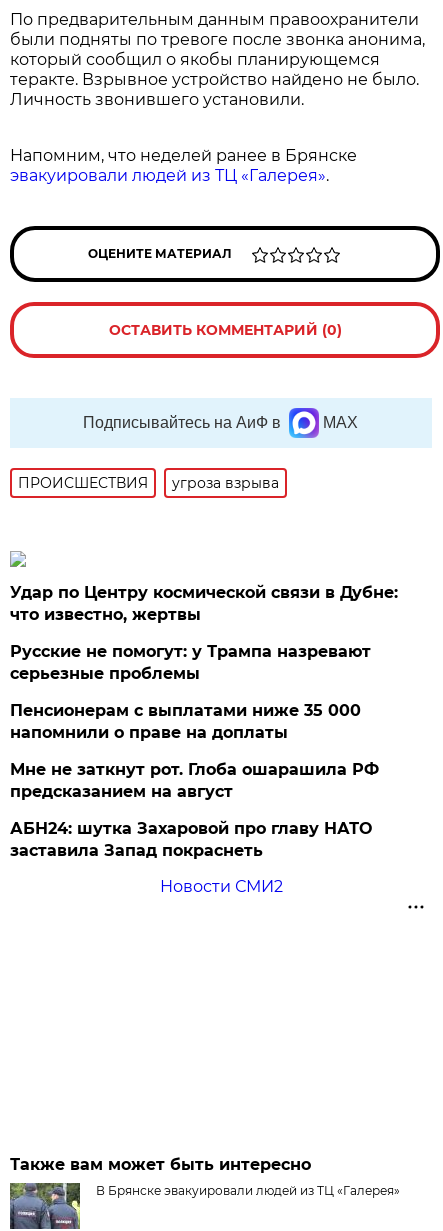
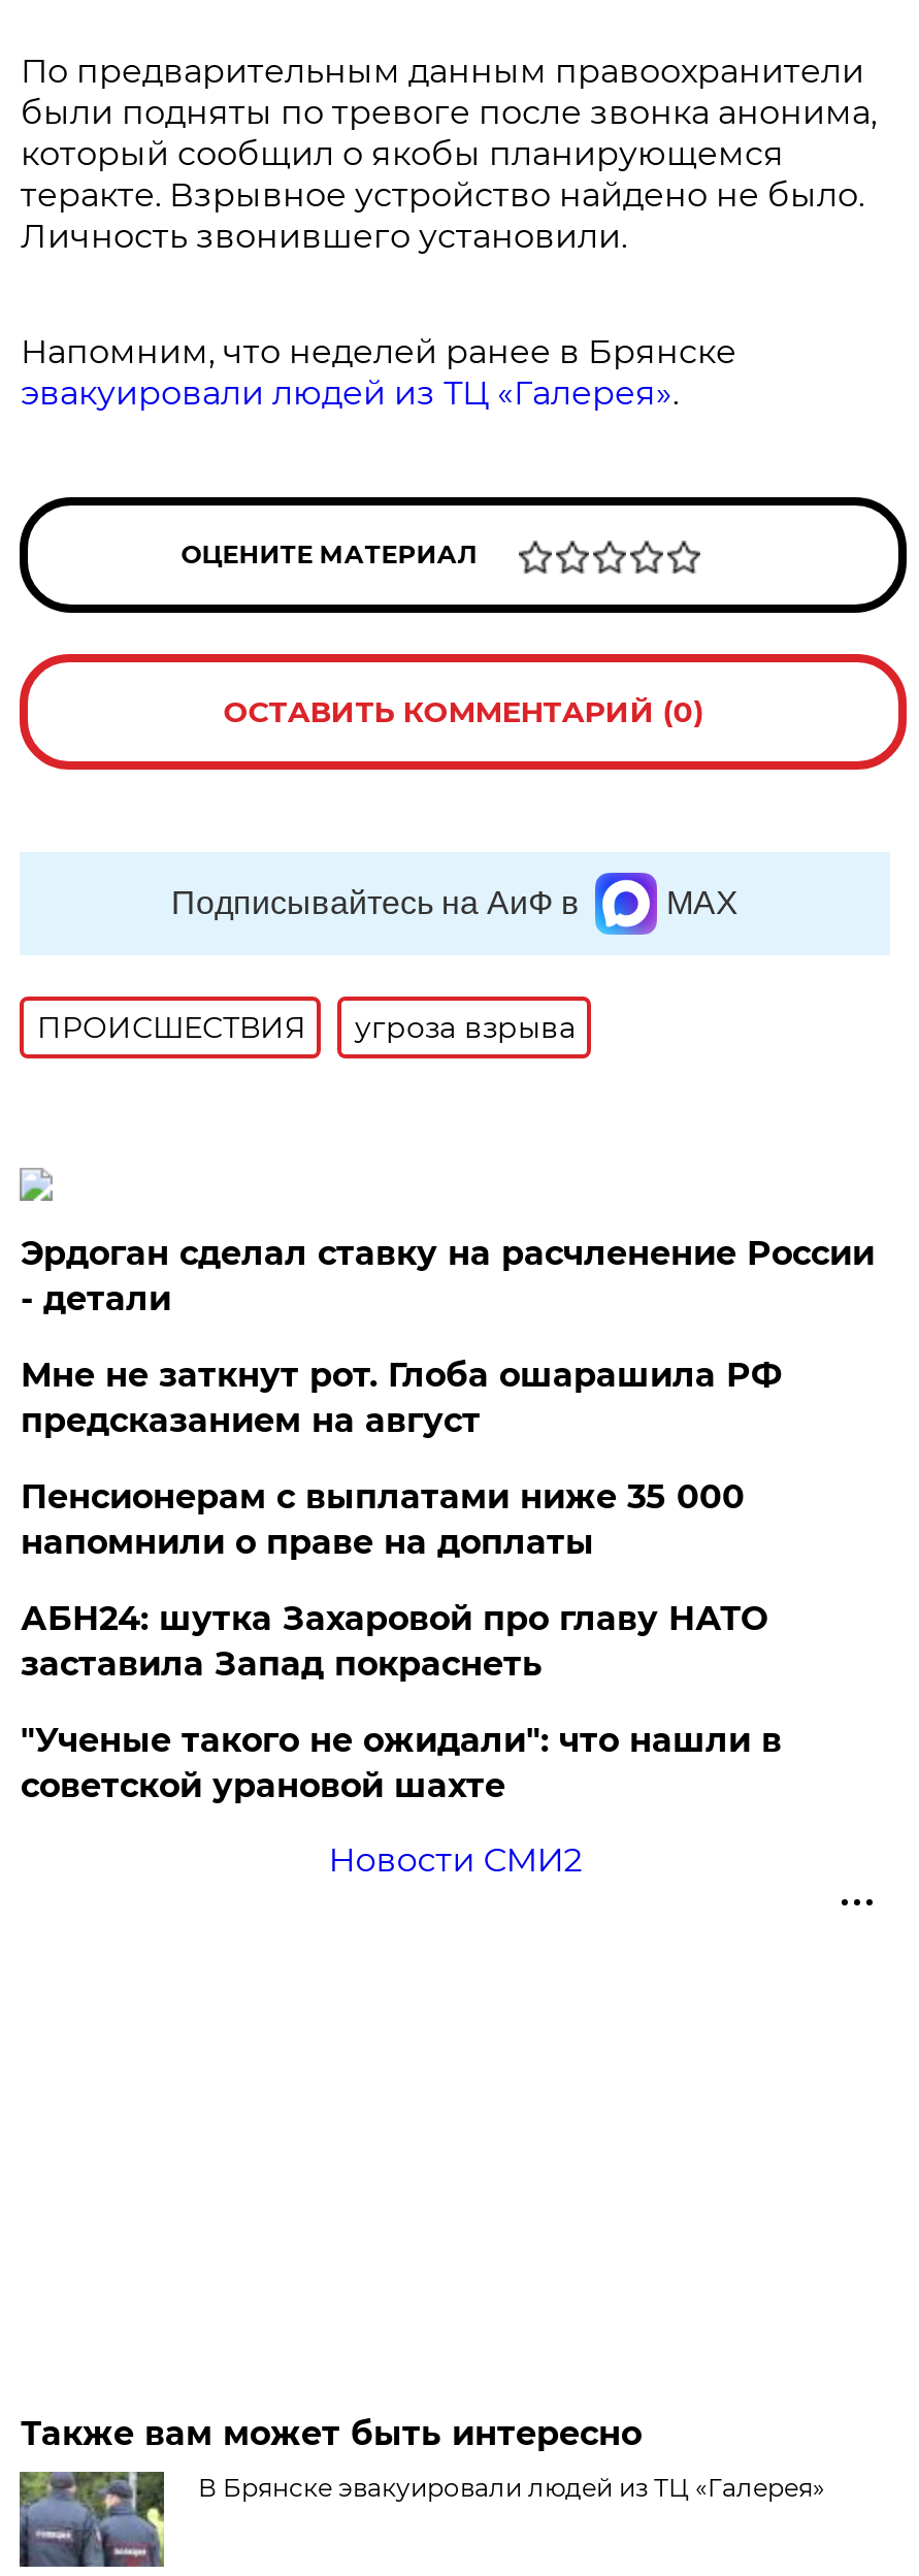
- Удар по Центру космической связи в Дубне:
- что известно, жертвы
+ Эрдоган сделал ставку на расчленение России
+ - детали

- Русские не помогут: у Трампа назревают
- серьезные проблемы

moved up: Мне не заткнут рот. Глоба ошарашила РФ | предсказанием на август

moved up: АБН24: шутка Захаровой про главу НАТО | заставила Запад покраснеть

+ "Ученые такого не ожидали": что нашли в
+ советской урановой шахте
